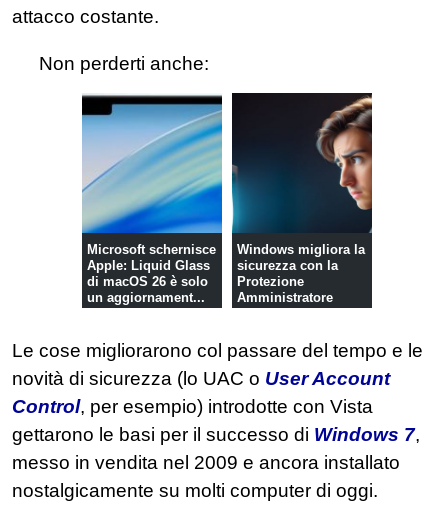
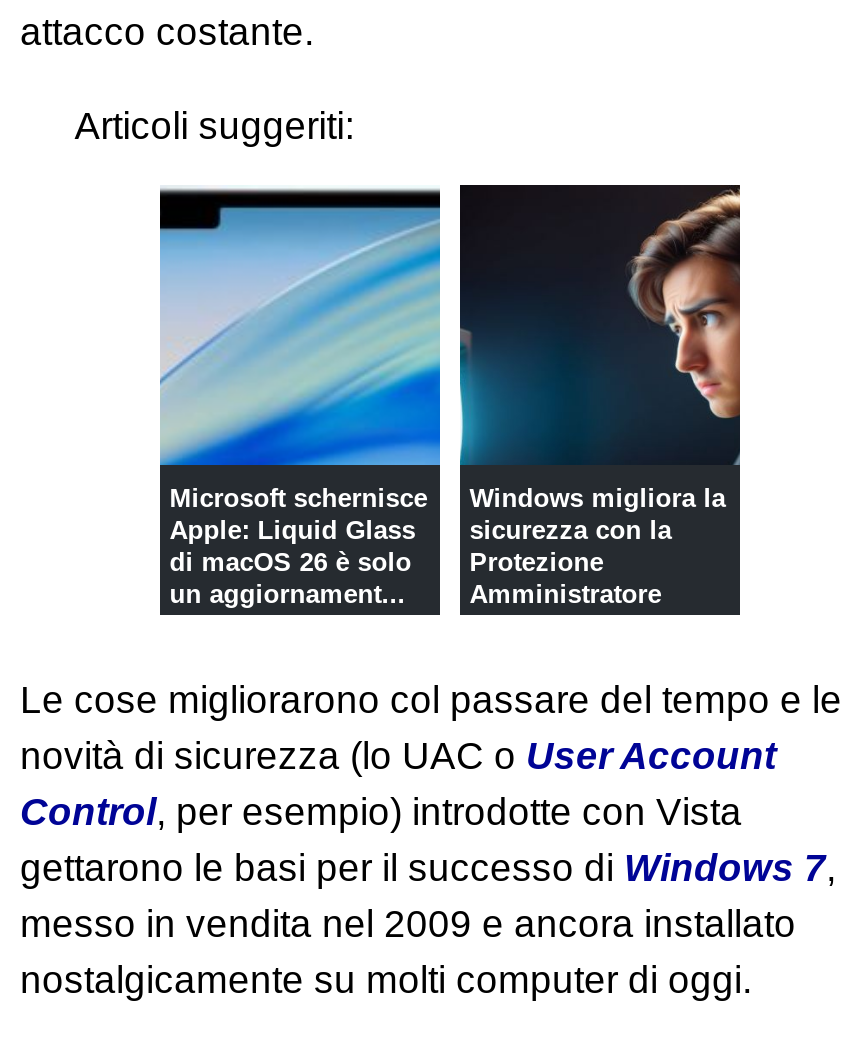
- Non perderti anche:
+ Articoli suggeriti:
